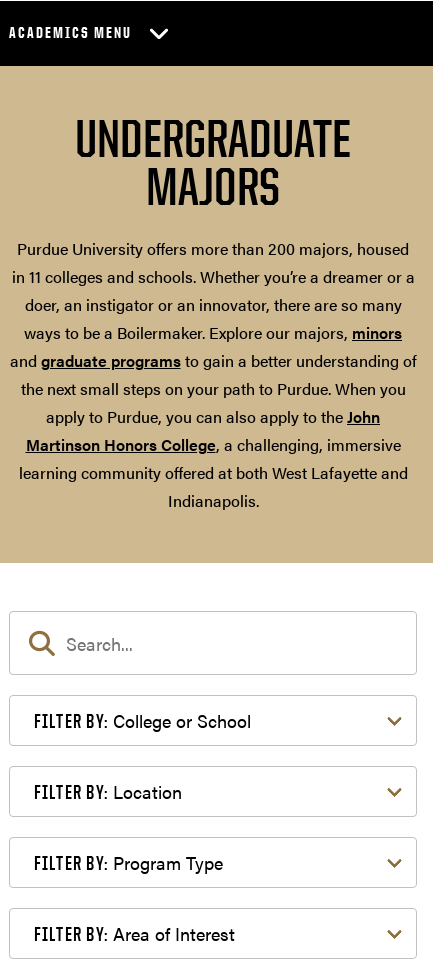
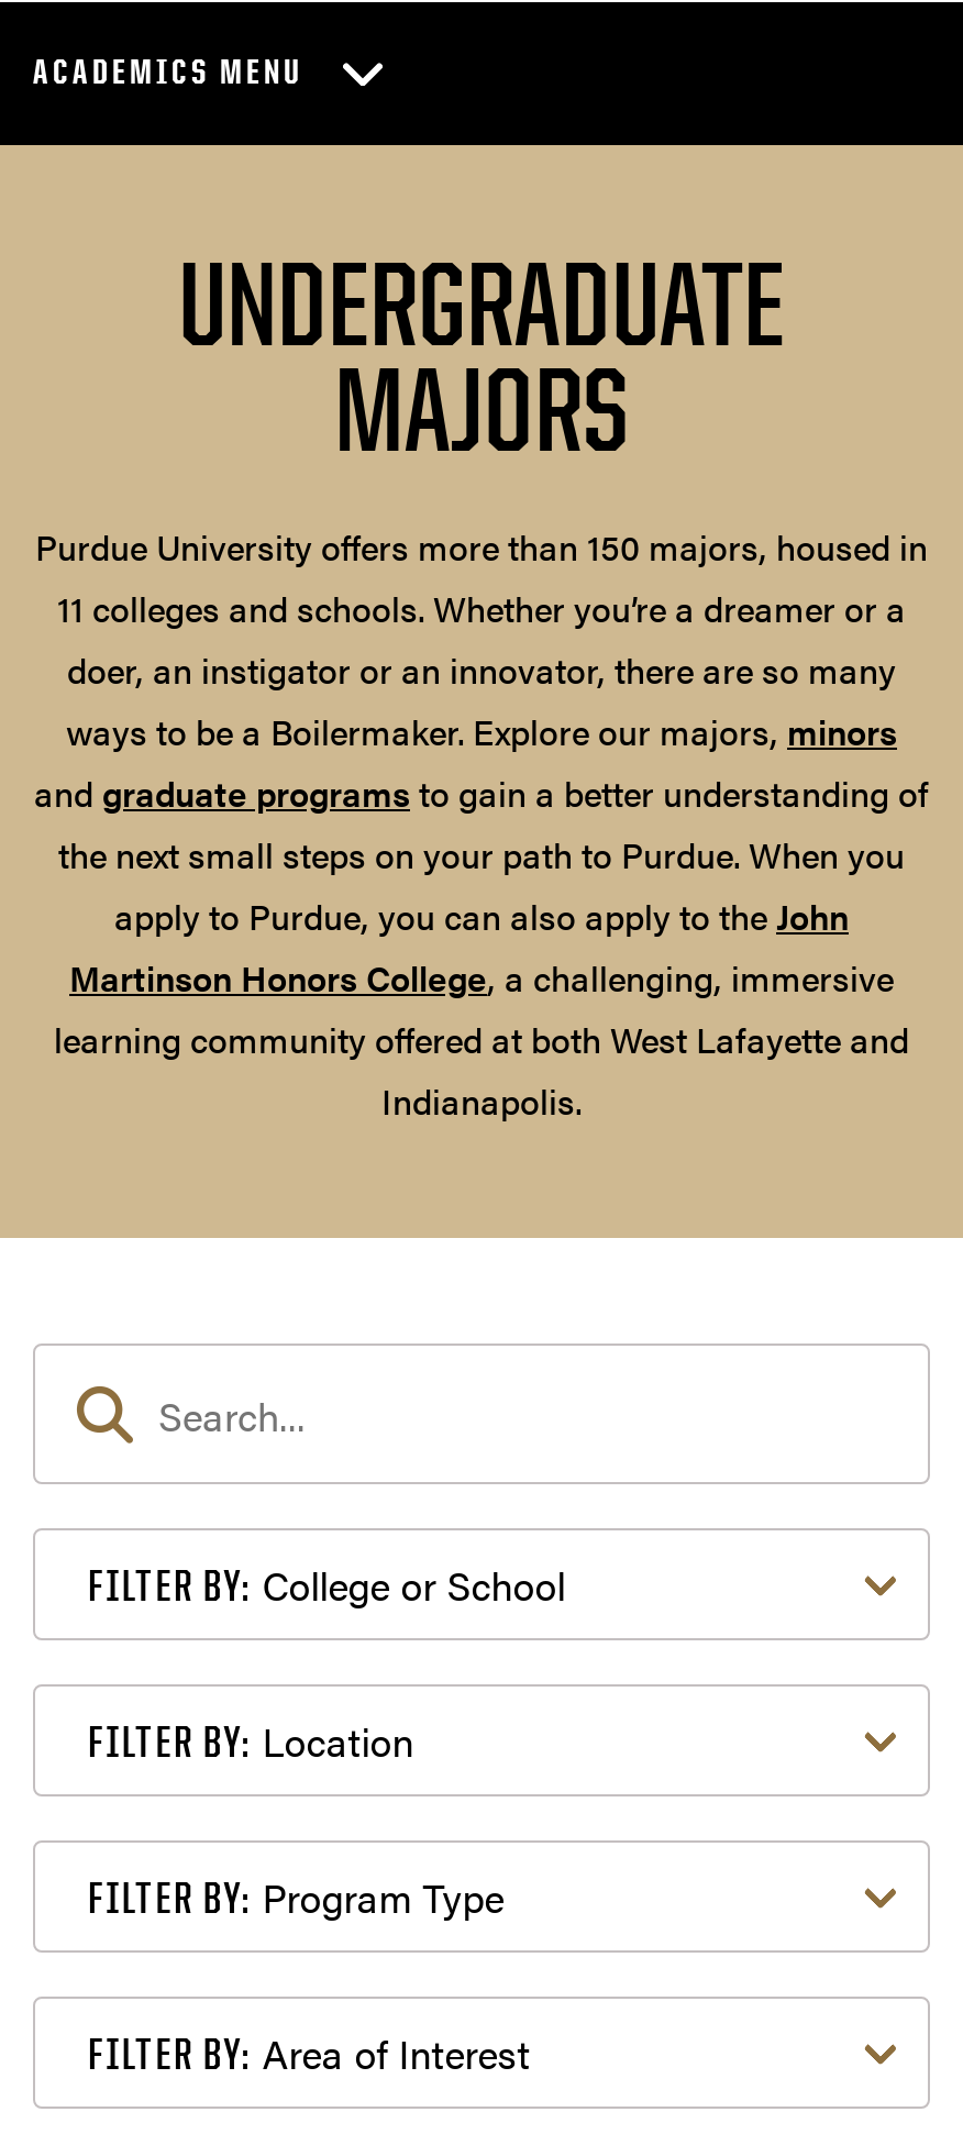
- Purdue University offers more than 200 majors, housed
- in 11 colleges and schools. Whether you’re a dreamer or a
+ Purdue University offers more than 150 majors, housed in
+ 11 colleges and schools. Whether you’re a dreamer or a
